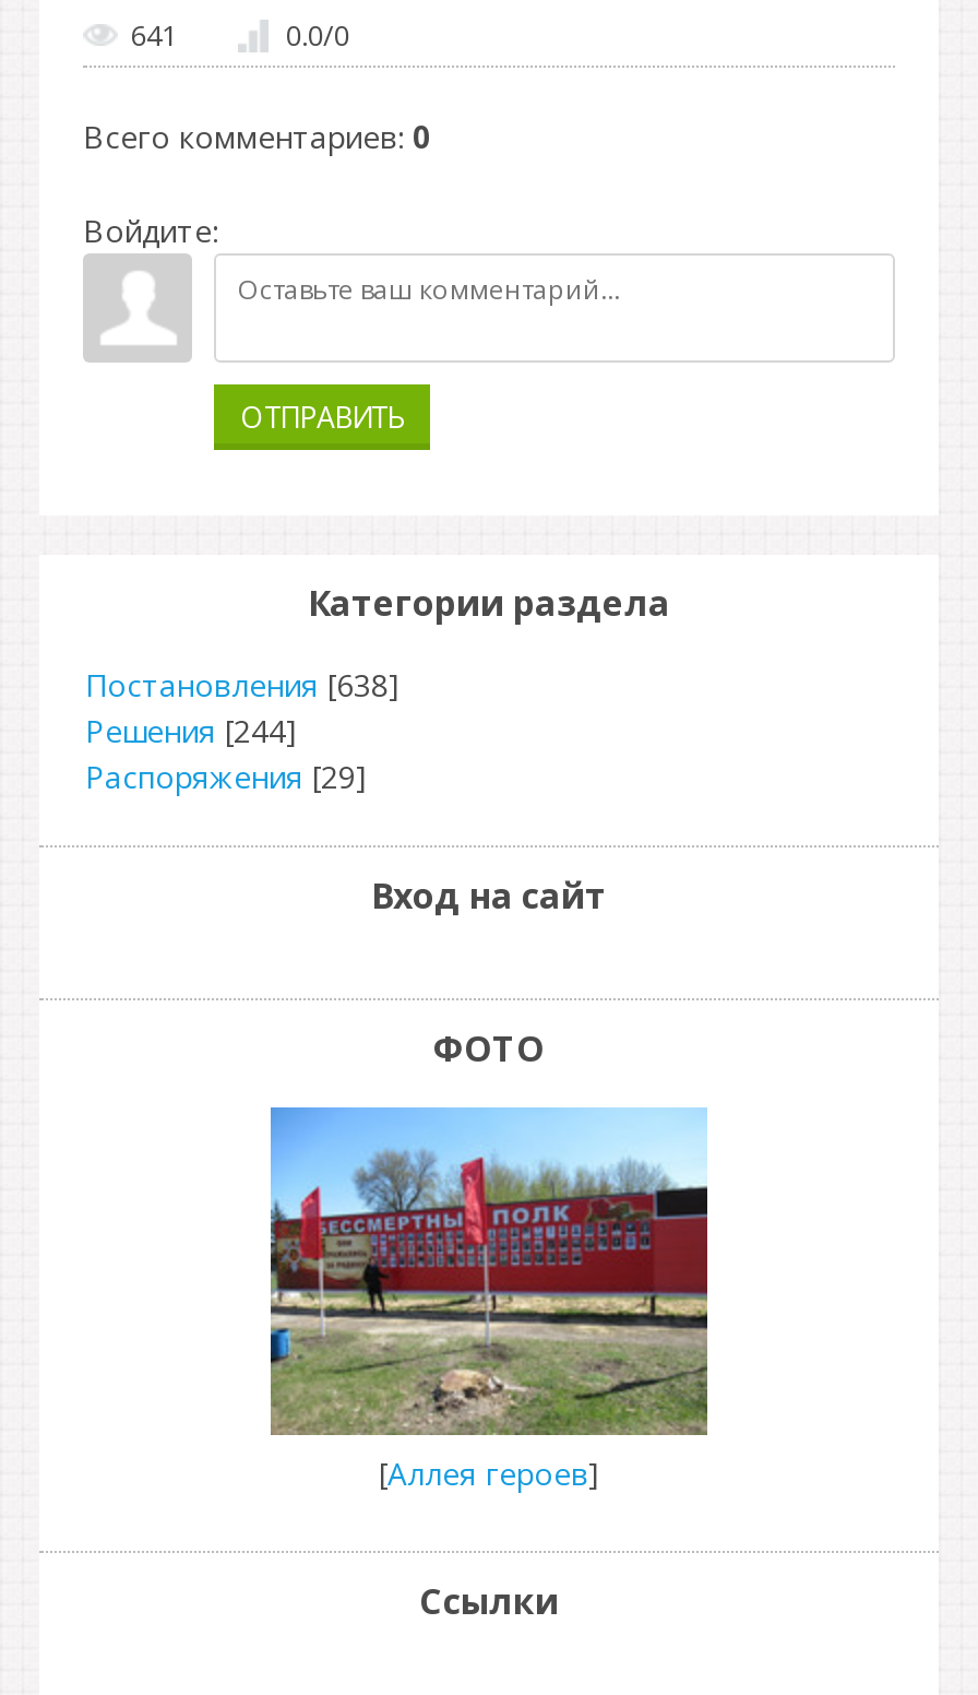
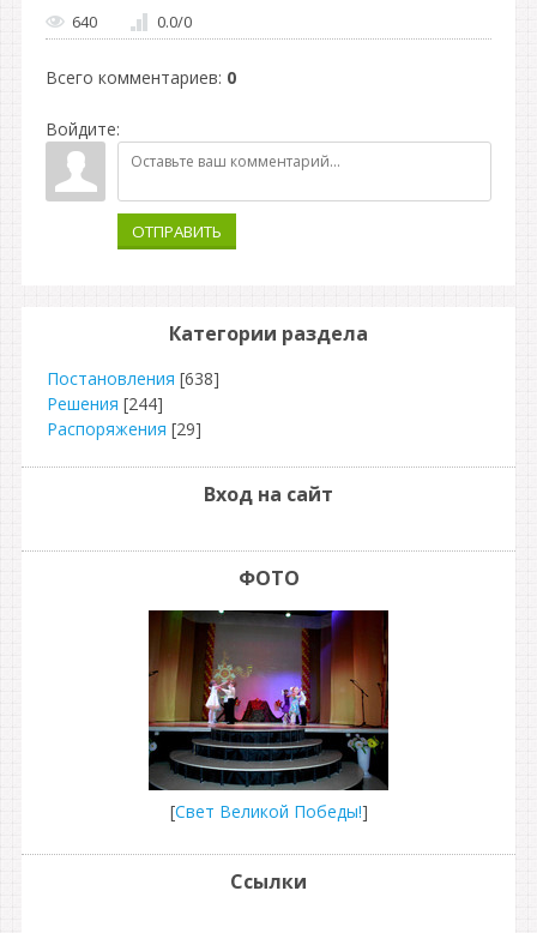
- 641
+ 640

- [image]
- [Аллея героев]
+ [image]
+ [Свет Великой Победы!]
